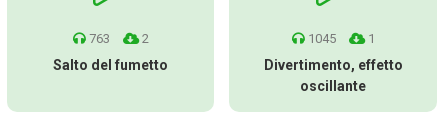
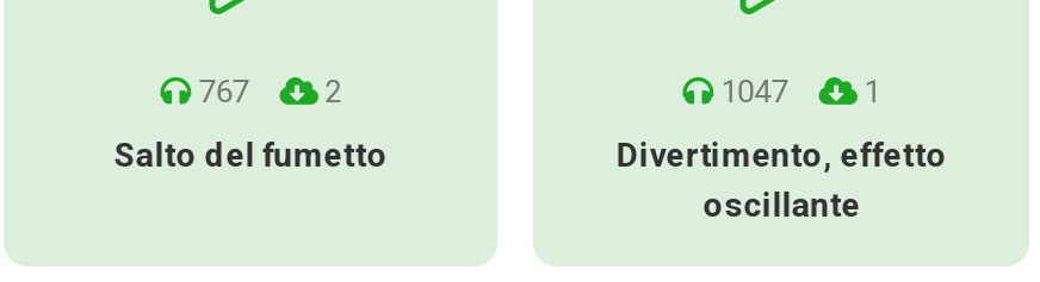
- 763 2
+ 767 2

- 1045 1
+ 1047 1
